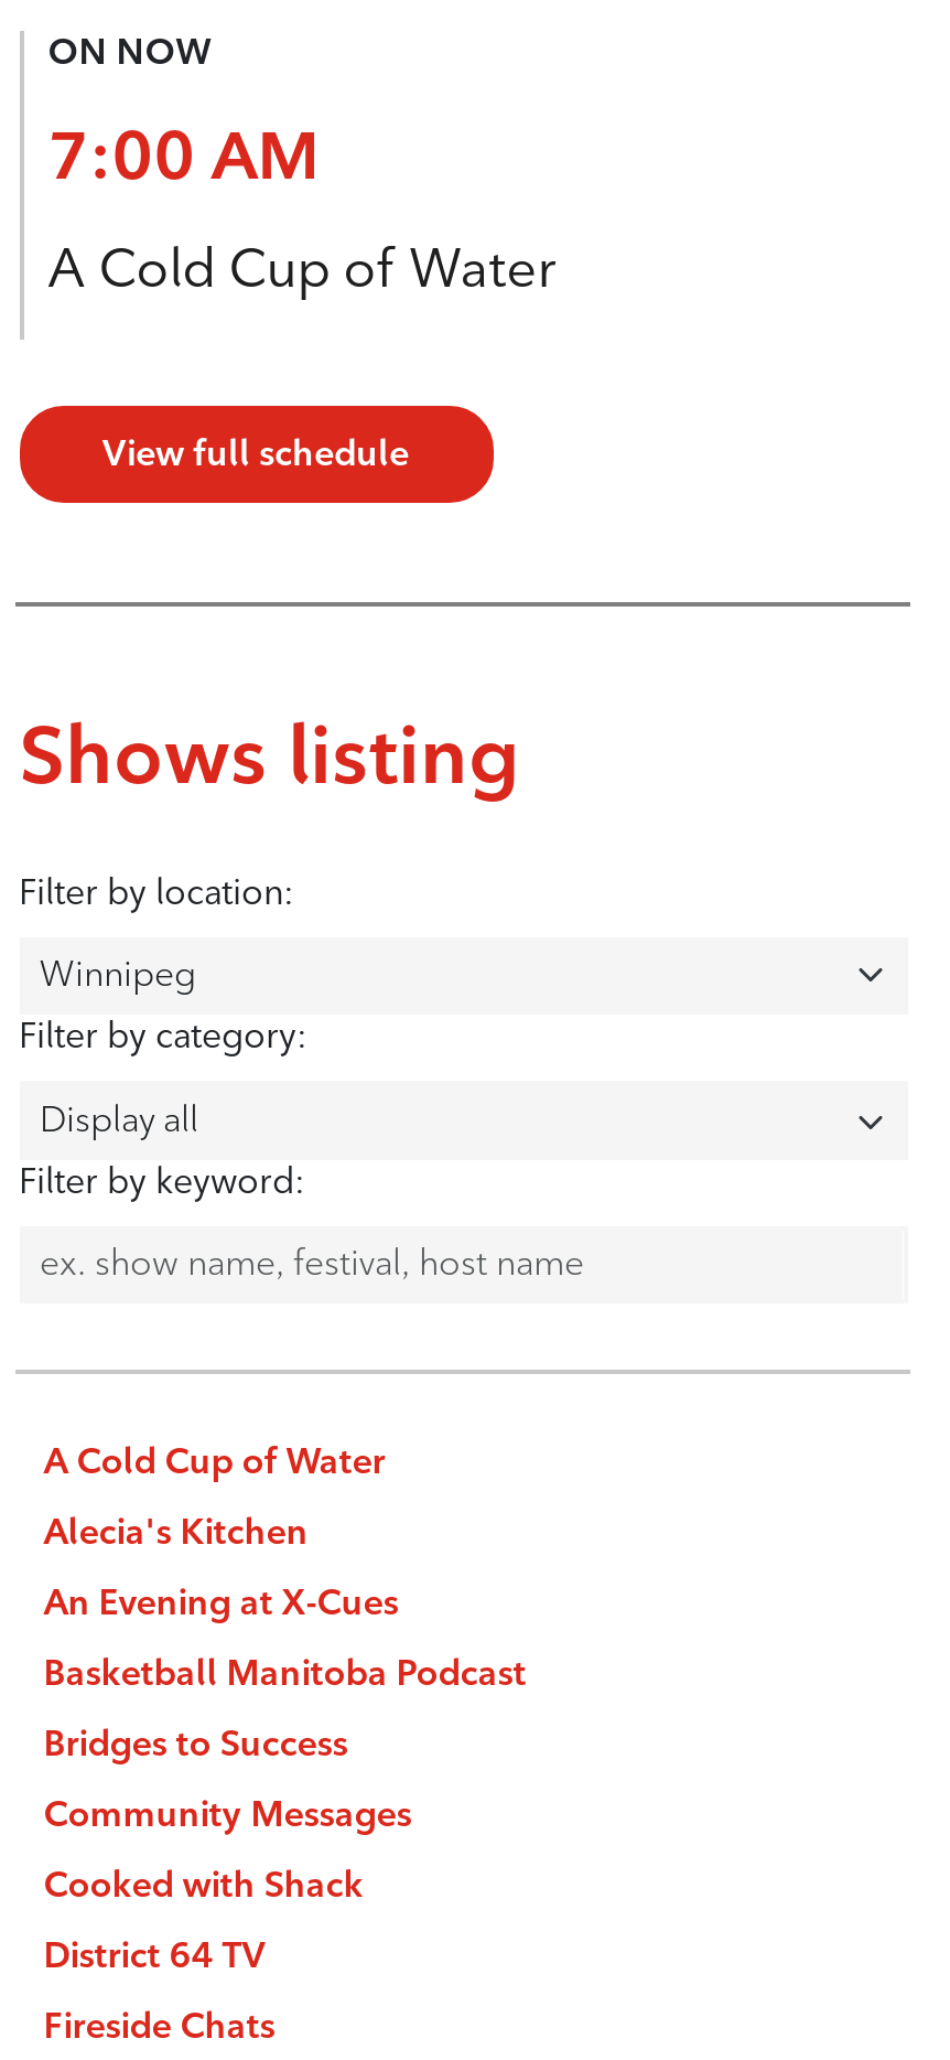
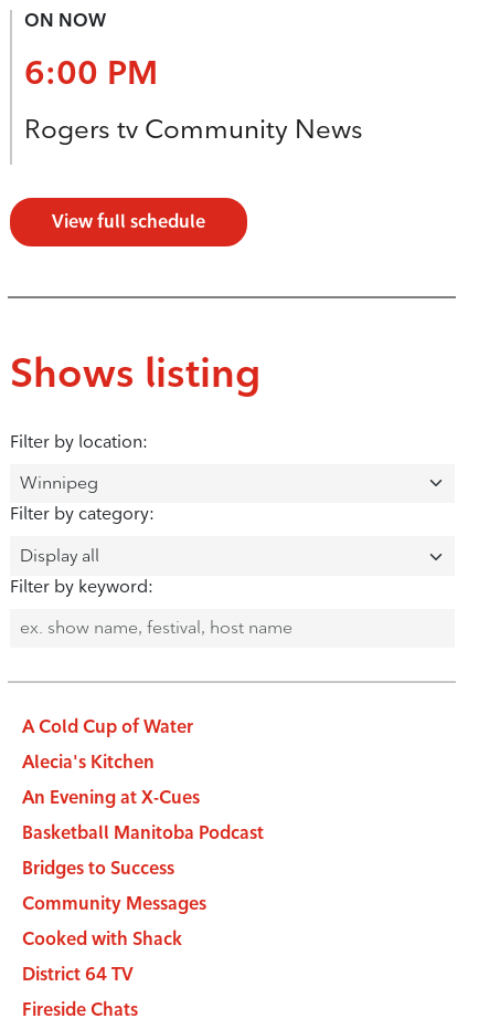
- 7:00 AM
+ 6:00 PM

- A Cold Cup of Water
+ Rogers tv Community News
